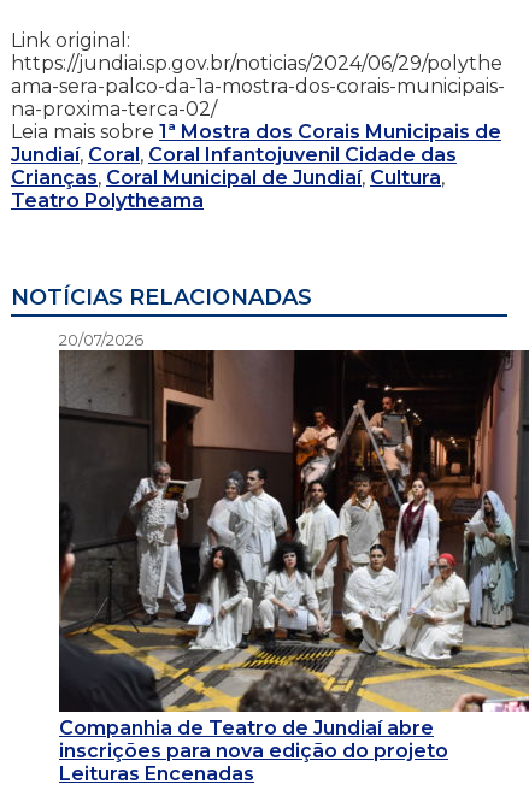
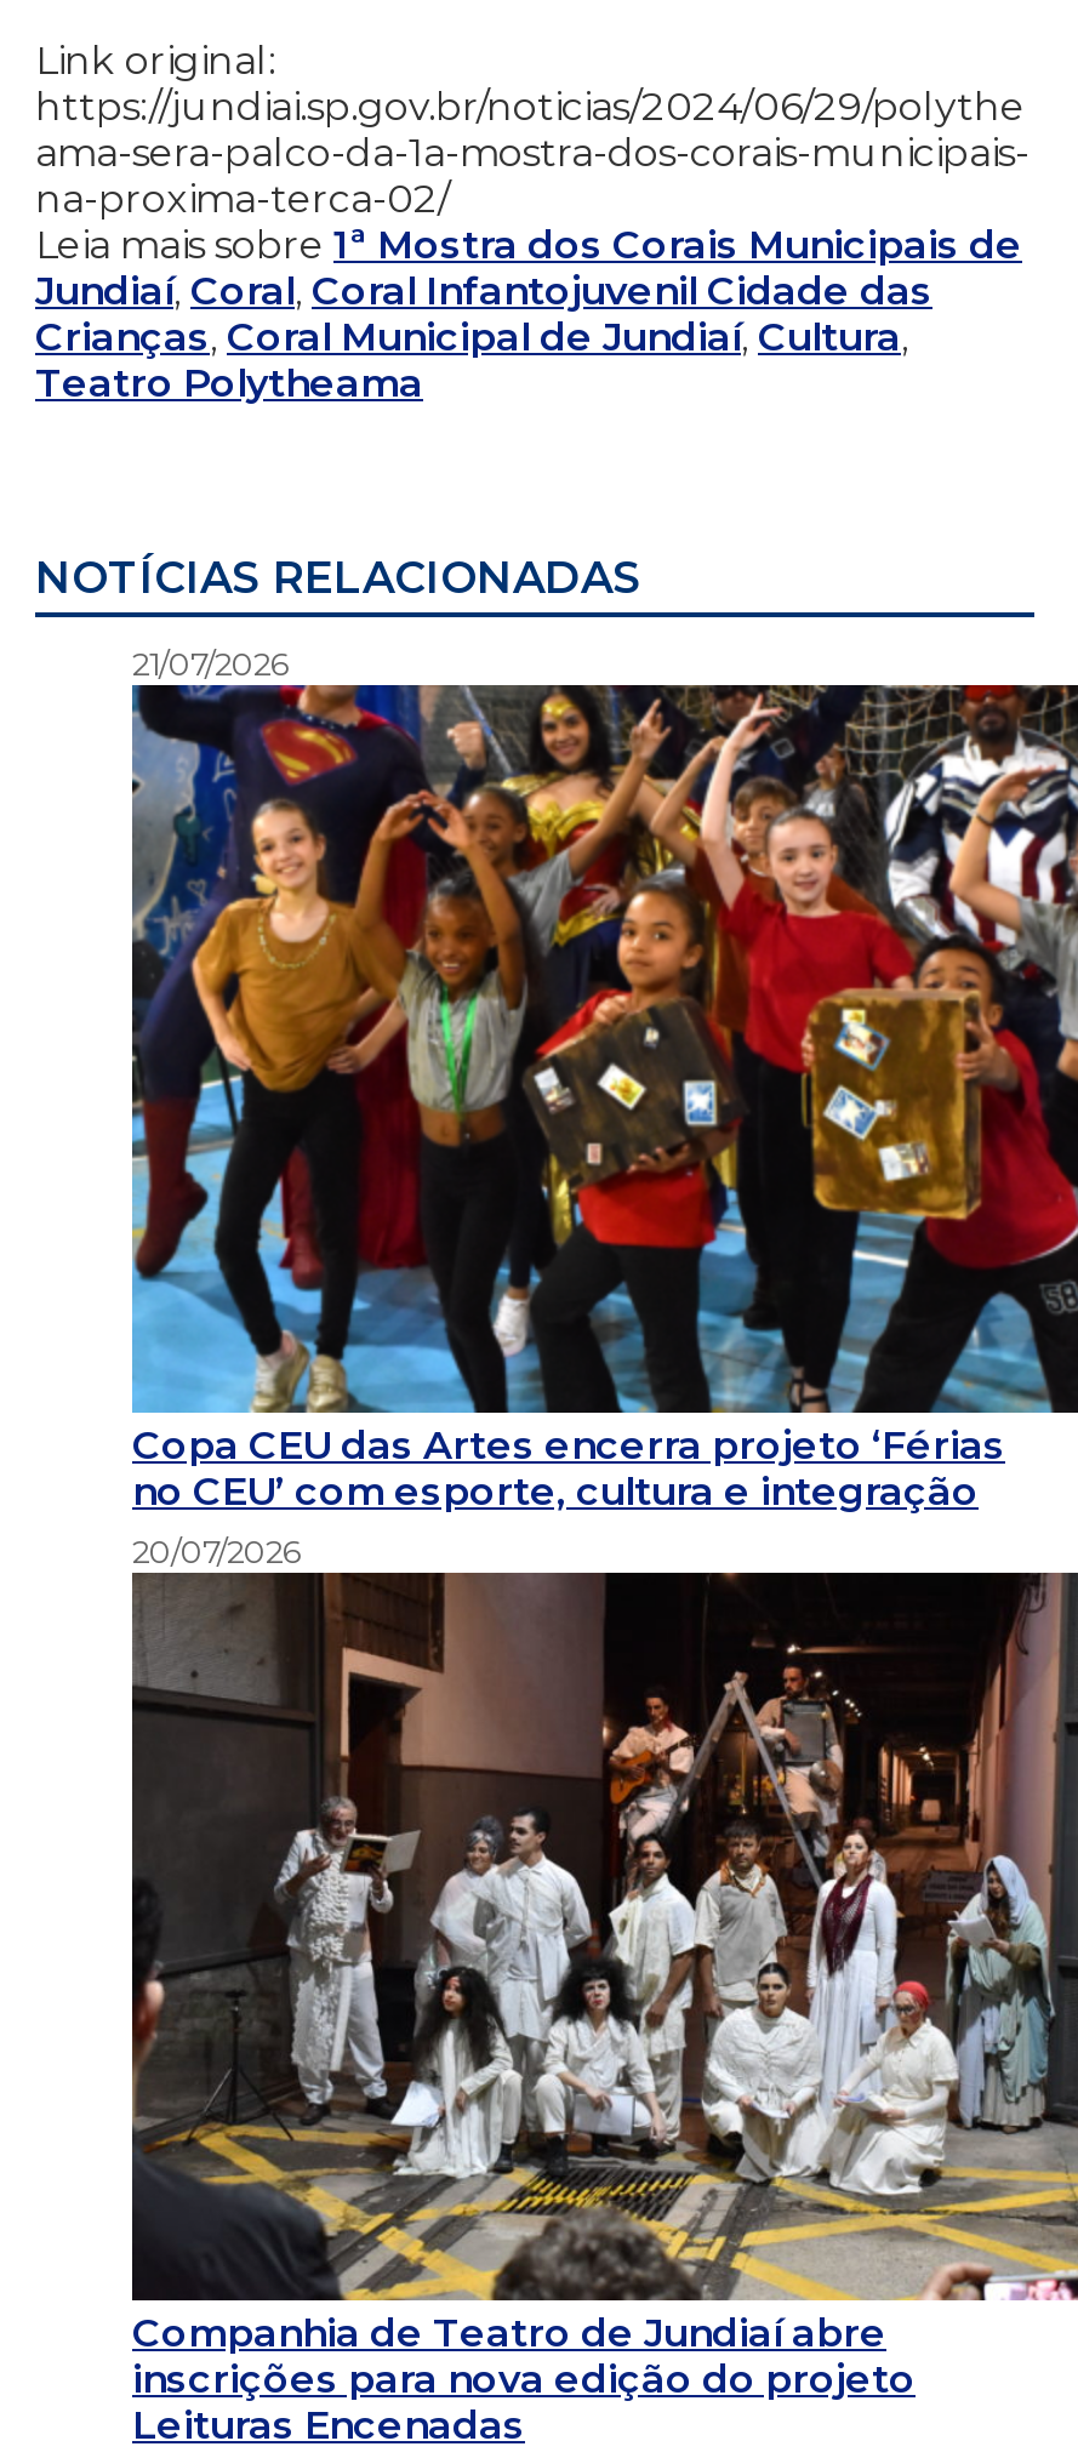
+ [image]
+ Copa CEU das Artes encerra projeto ‘Férias
+ no CEU’ com esporte, cultura e integração

+ 21/07/2026
